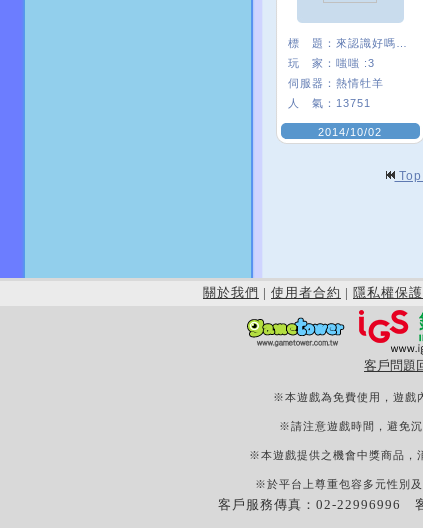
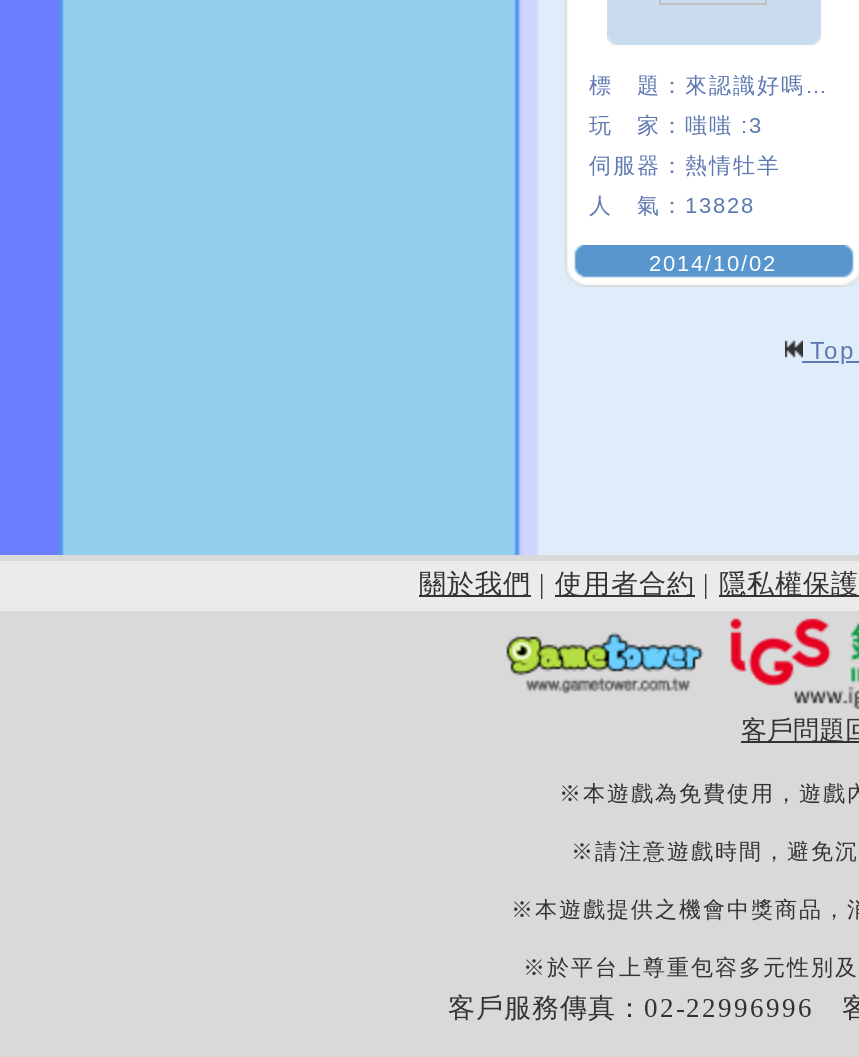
- 人 氣：13751
+ 人 氣：13828
